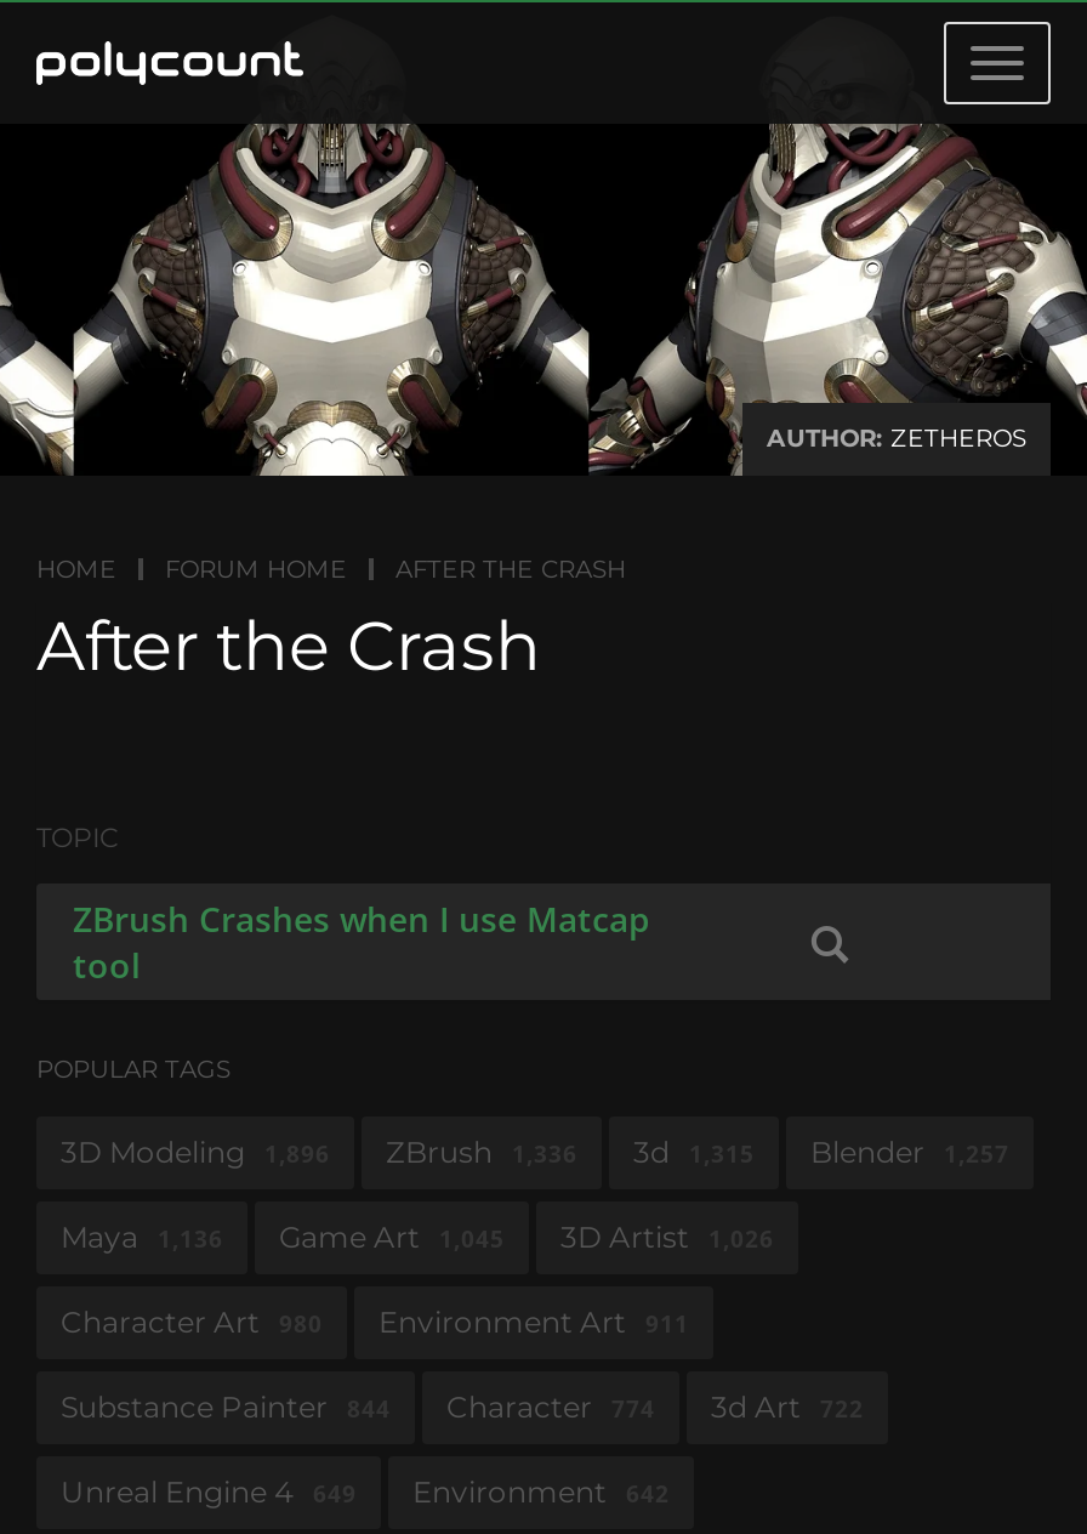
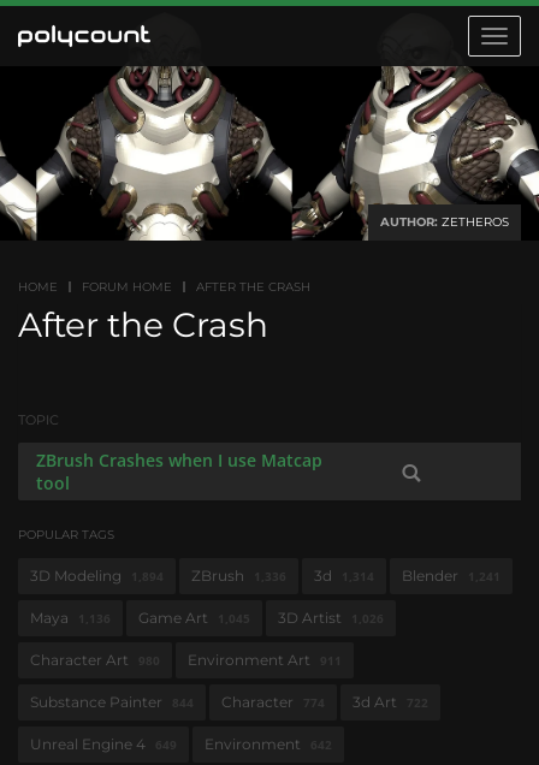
- 3D Modeling 1,896
+ 3D Modeling 1,894

- 3d 1,315
+ 3d 1,314

- Blender 1,257
+ Blender 1,241
